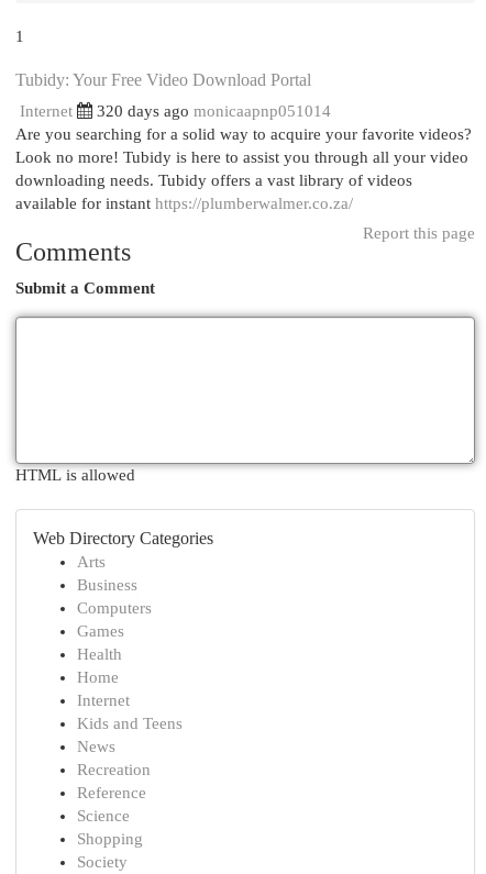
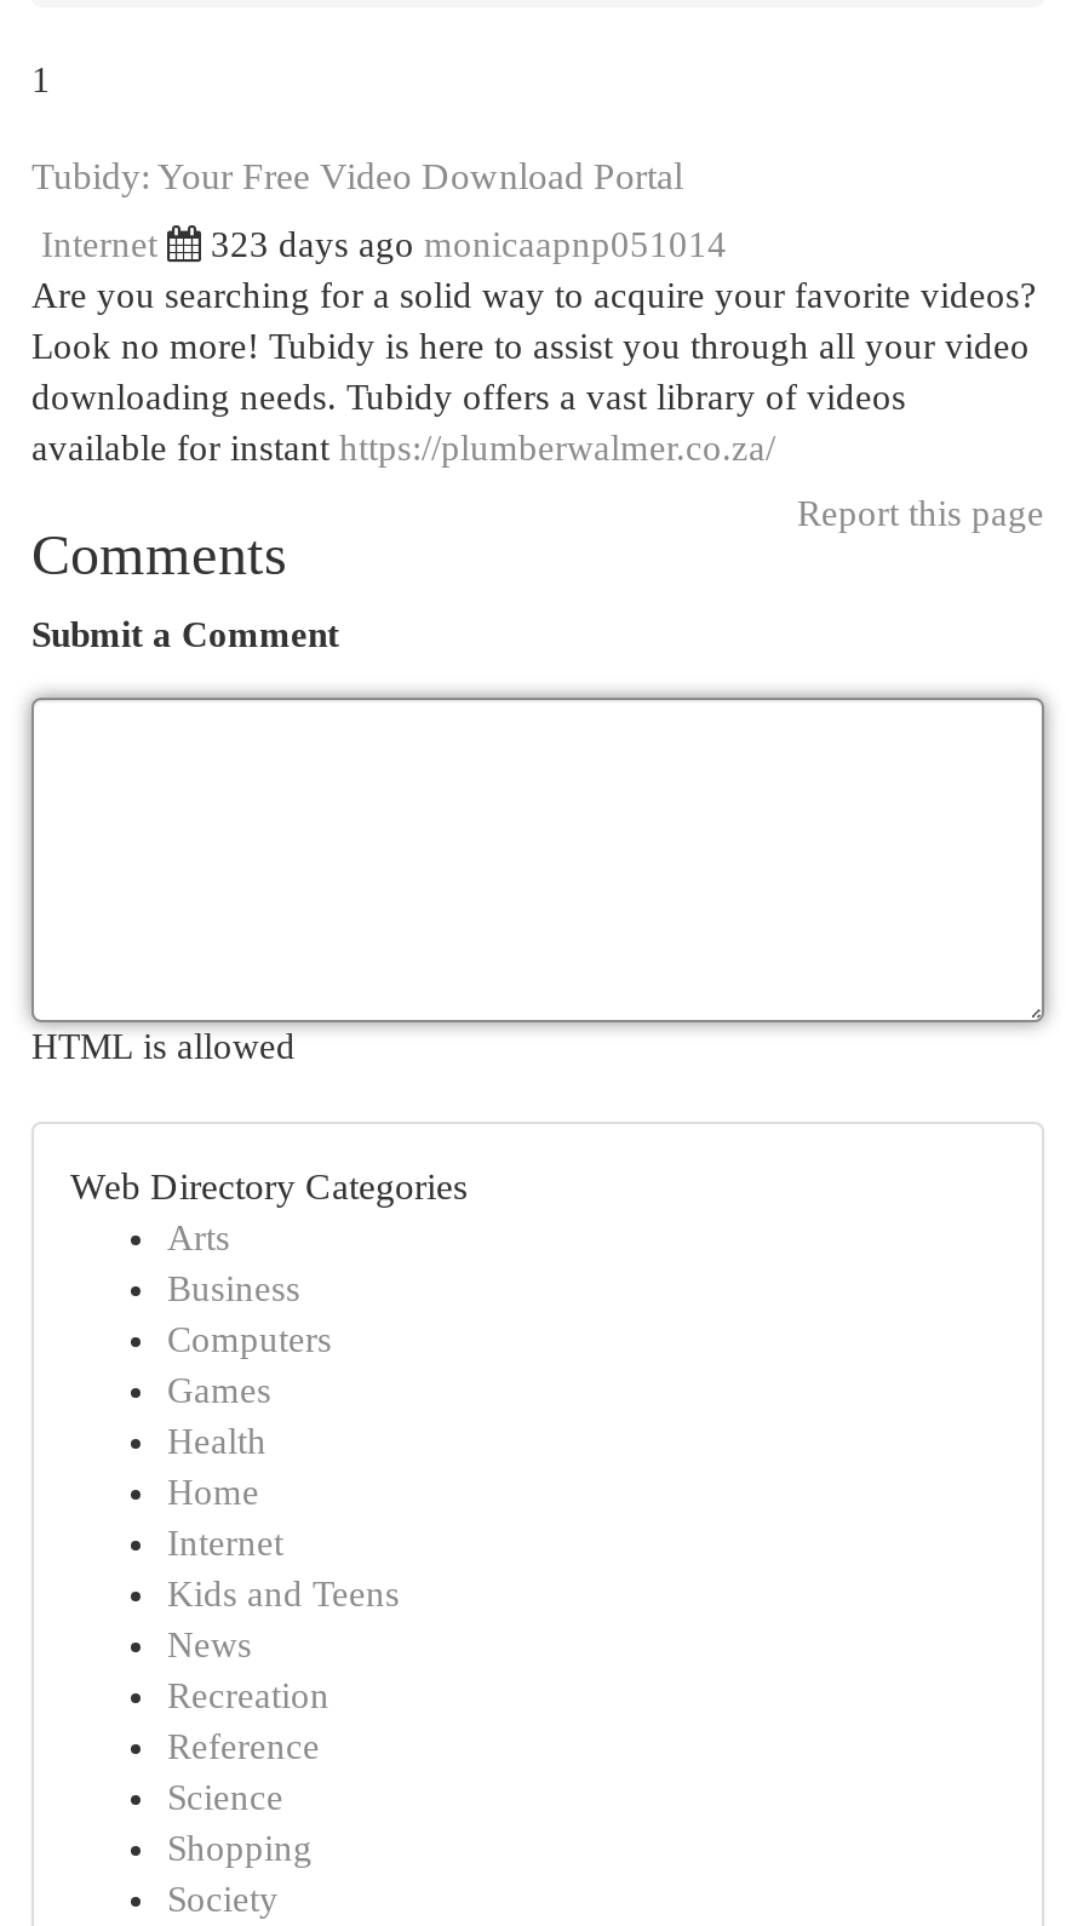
- 320 days ago monicaapnp051014
+ 323 days ago monicaapnp051014
